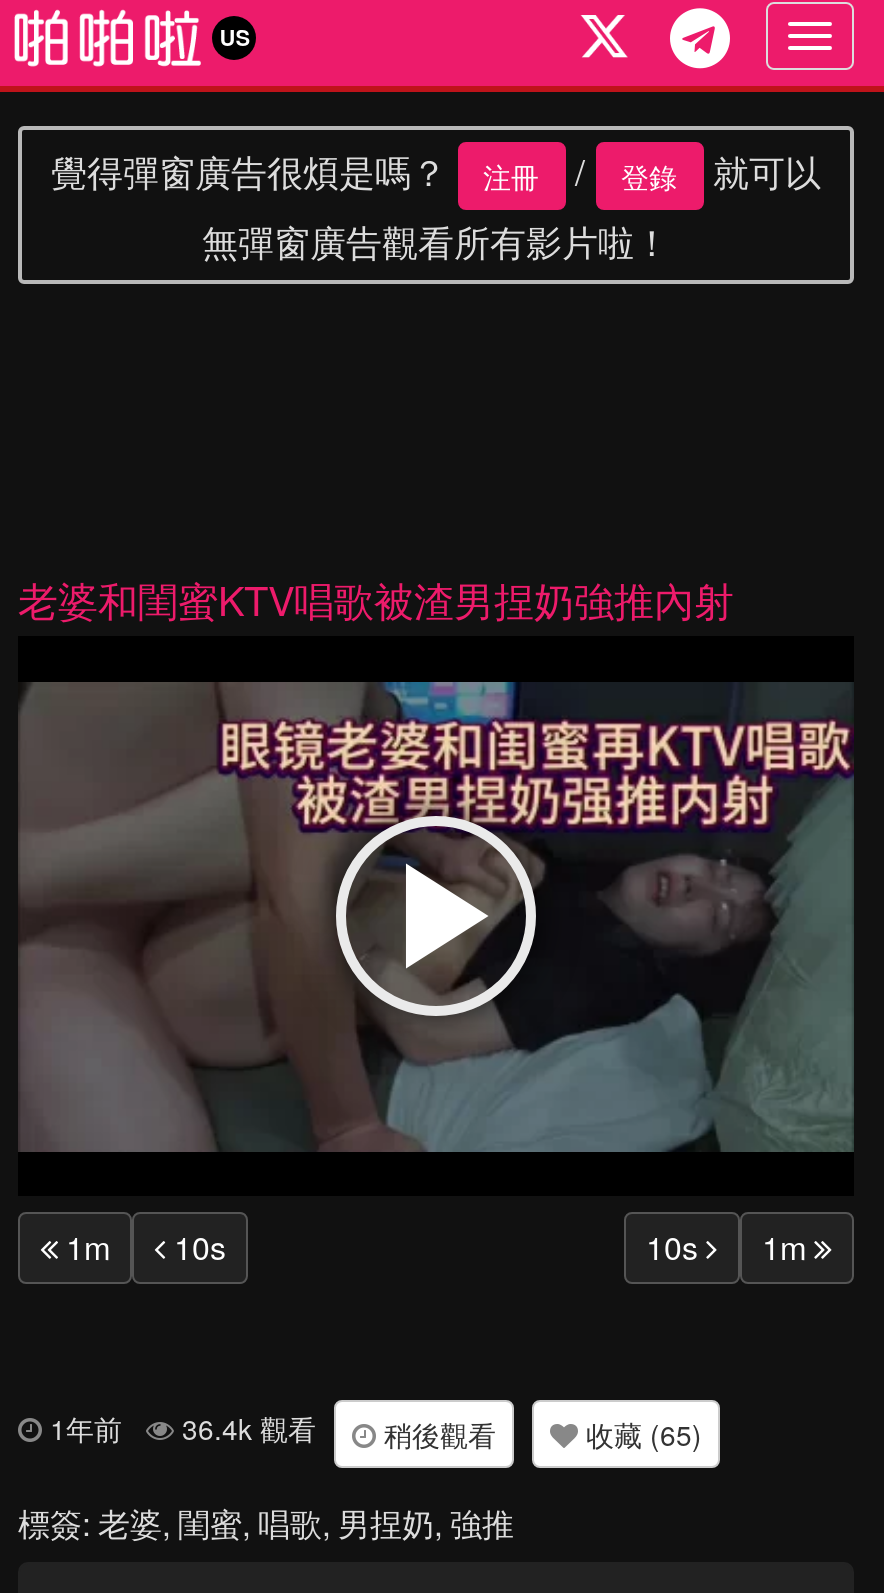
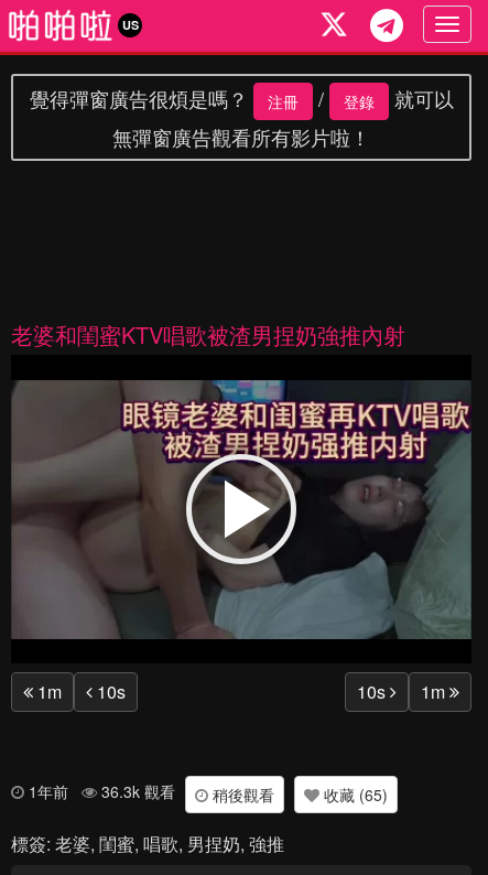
- 1年前 36.4k 觀看 稍後觀看
+ 1年前 36.3k 觀看 稍後觀看
